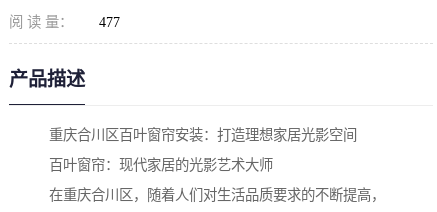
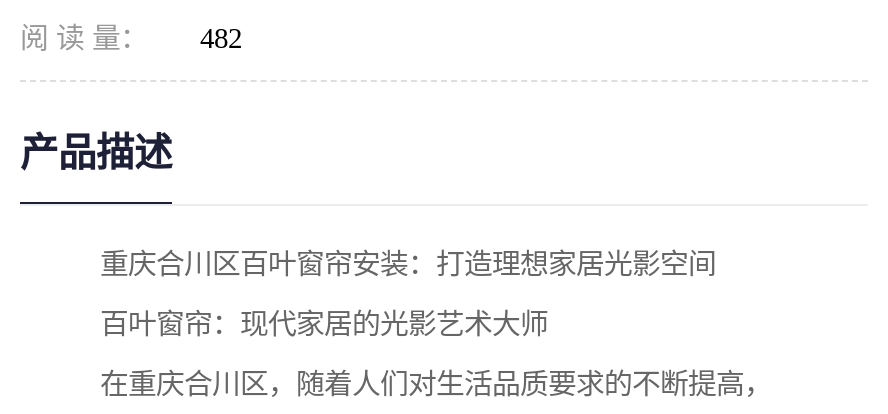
- 阅 读 量： 477
+ 阅 读 量： 482
